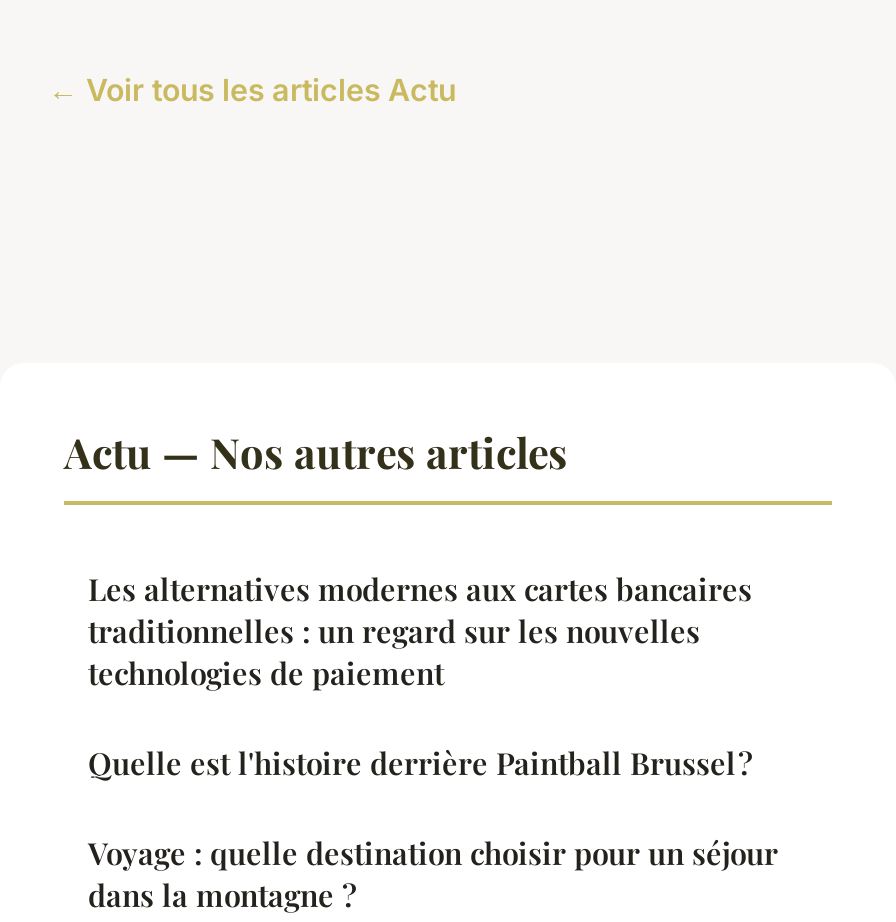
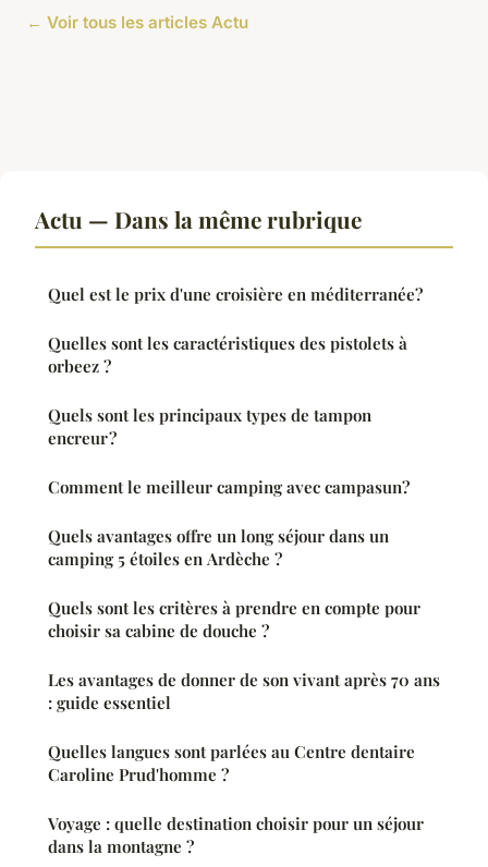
- Actu — Nos autres articles
- Les alternatives modernes aux cartes bancaires
- traditionnelles : un regard sur les nouvelles
- technologies de paiement
- Quelle est l'histoire derrière Paintball Brussel ?
+ Actu — Dans la même rubrique
+ Quel est le prix d'une croisière en méditerranée?
+ Quelles sont les caractéristiques des pistolets à
+ orbeez ?
+ Quels sont les principaux types de tampon
+ encreur ?
+ Comment le meilleur camping avec campasun?
+ Quels avantages offre un long séjour dans un
+ camping 5 étoiles en Ardèche ?
+ Quels sont les critères à prendre en compte pour
+ choisir sa cabine de douche ?
+ Les avantages de donner de son vivant après 70 ans
+ : guide essentiel
+ Quelles langues sont parlées au Centre dentaire
+ Caroline Prud'homme ?
